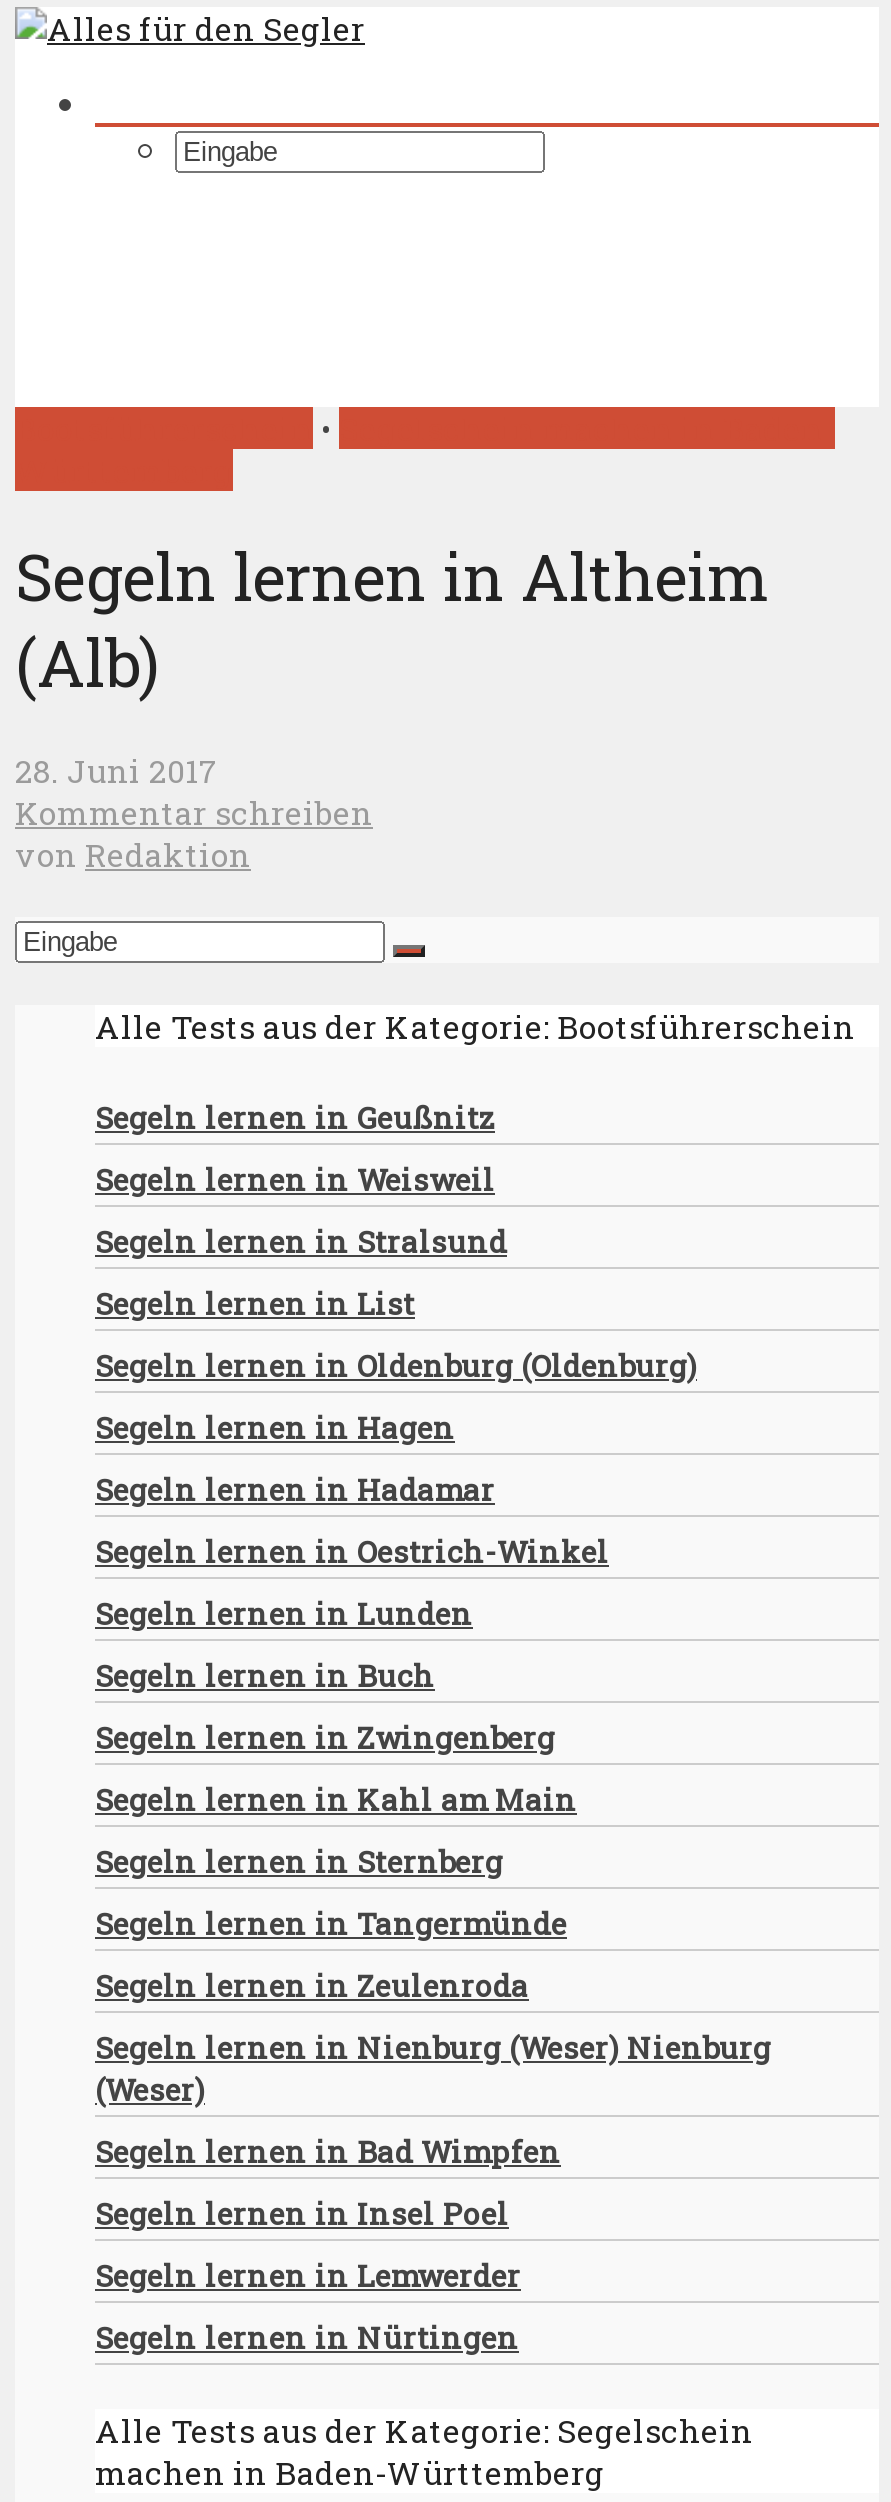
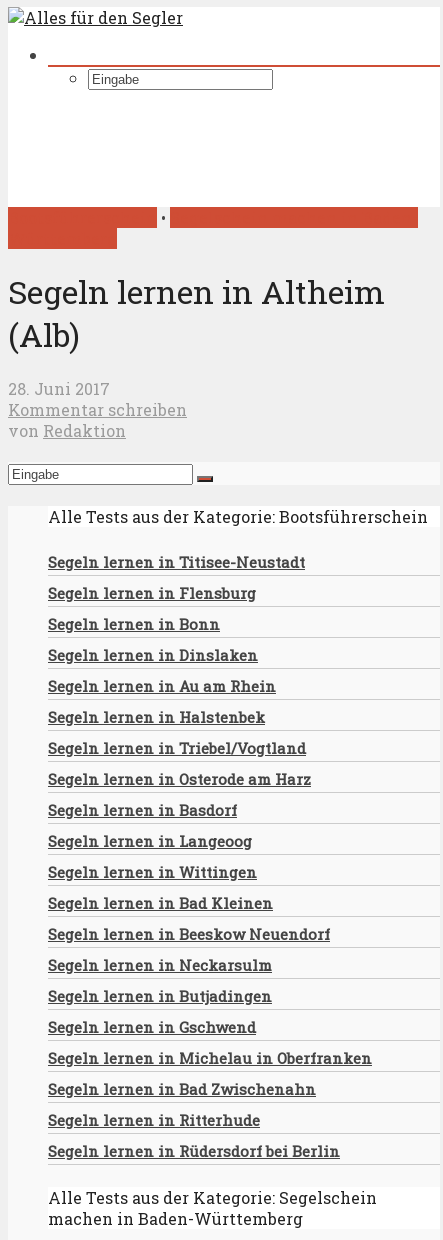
- Segeln lernen in Geußnitz
+ Segeln lernen in Titisee-Neustadt

- Segeln lernen in Weisweil
+ Segeln lernen in Flensburg

- Segeln lernen in Stralsund
+ Segeln lernen in Bonn

- Segeln lernen in List
+ Segeln lernen in Dinslaken

- Segeln lernen in Oldenburg (Oldenburg)
+ Segeln lernen in Au am Rhein

- Segeln lernen in Hagen
+ Segeln lernen in Halstenbek

- Segeln lernen in Hadamar
+ Segeln lernen in Triebel/Vogtland

- Segeln lernen in Oestrich-Winkel
+ Segeln lernen in Osterode am Harz

- Segeln lernen in Lunden
+ Segeln lernen in Basdorf

- Segeln lernen in Buch
+ Segeln lernen in Langeoog

- Segeln lernen in Zwingenberg
+ Segeln lernen in Wittingen

- Segeln lernen in Kahl am Main
+ Segeln lernen in Bad Kleinen

- Segeln lernen in Sternberg
+ Segeln lernen in Beeskow Neuendorf

- Segeln lernen in Tangermünde
+ Segeln lernen in Neckarsulm

- Segeln lernen in Zeulenroda
+ Segeln lernen in Butjadingen

- Segeln lernen in Nienburg (Weser) Nienburg
- (Weser)
+ Segeln lernen in Gschwend

- Segeln lernen in Bad Wimpfen
+ Segeln lernen in Michelau in Oberfranken

- Segeln lernen in Insel Poel
+ Segeln lernen in Bad Zwischenahn

- Segeln lernen in Lemwerder
+ Segeln lernen in Ritterhude

- Segeln lernen in Nürtingen
+ Segeln lernen in Rüdersdorf bei Berlin
